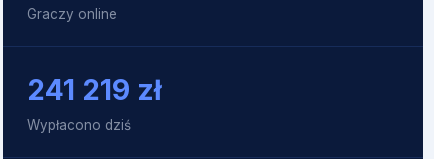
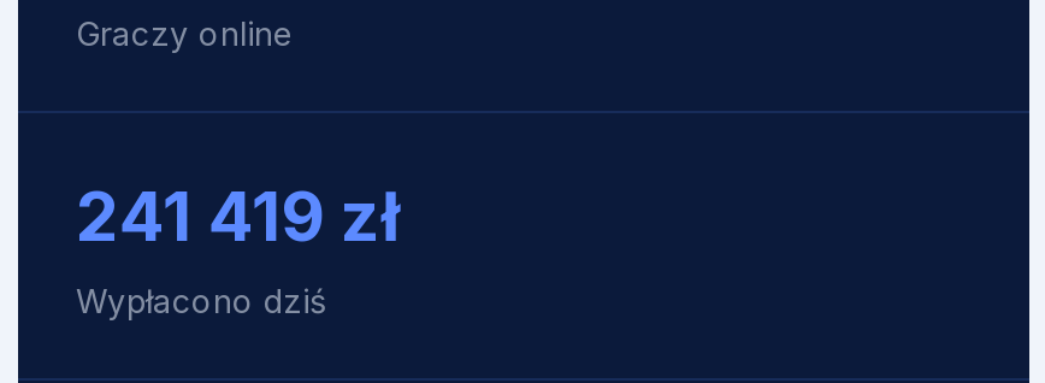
- 241 219 zł
+ 241 419 zł
